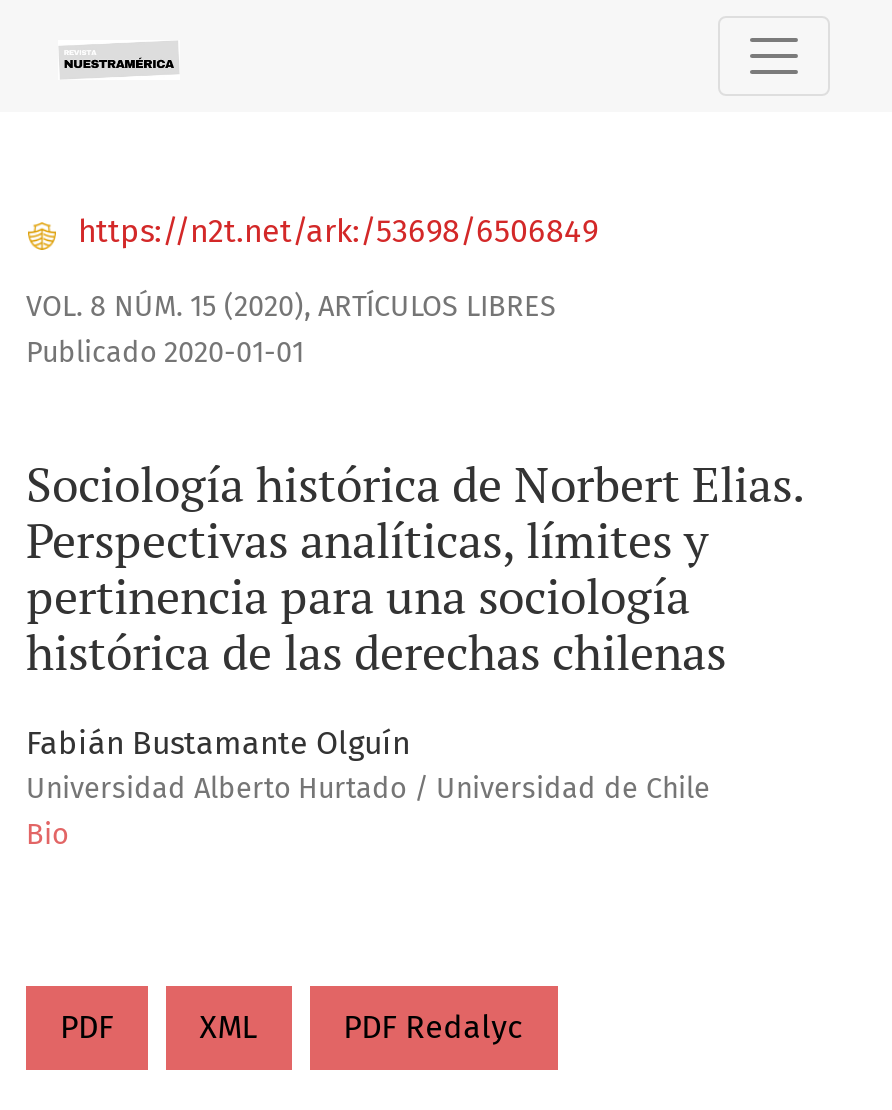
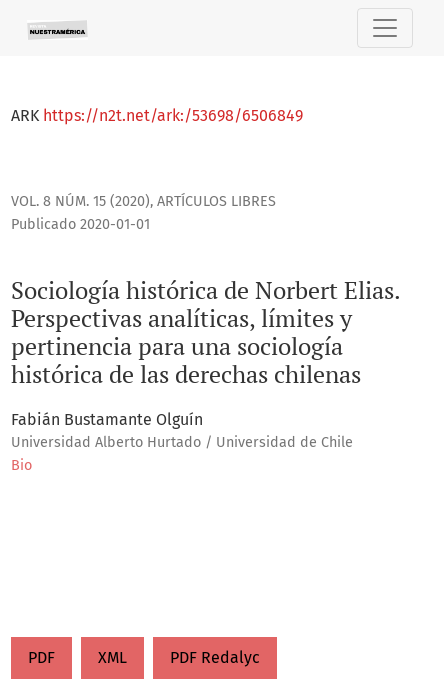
- https://n2t.net/ark:/53698/6506849
+ ARK https://n2t.net/ark:/53698/6506849
